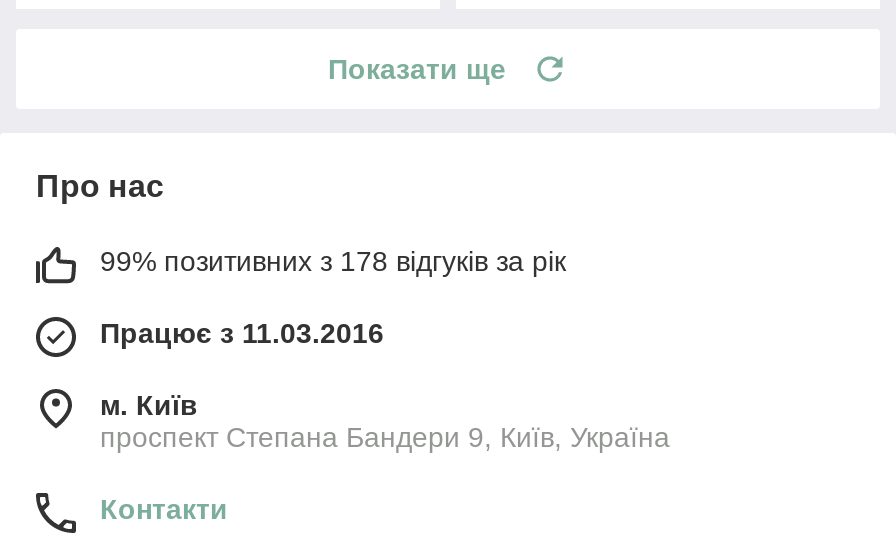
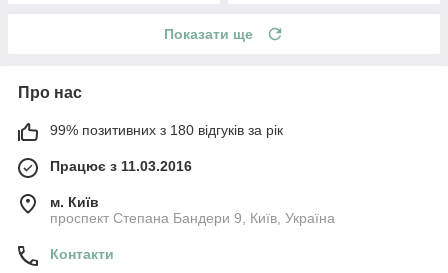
- 99% позитивних з 178 відгуків за рік
+ 99% позитивних з 180 відгуків за рік
